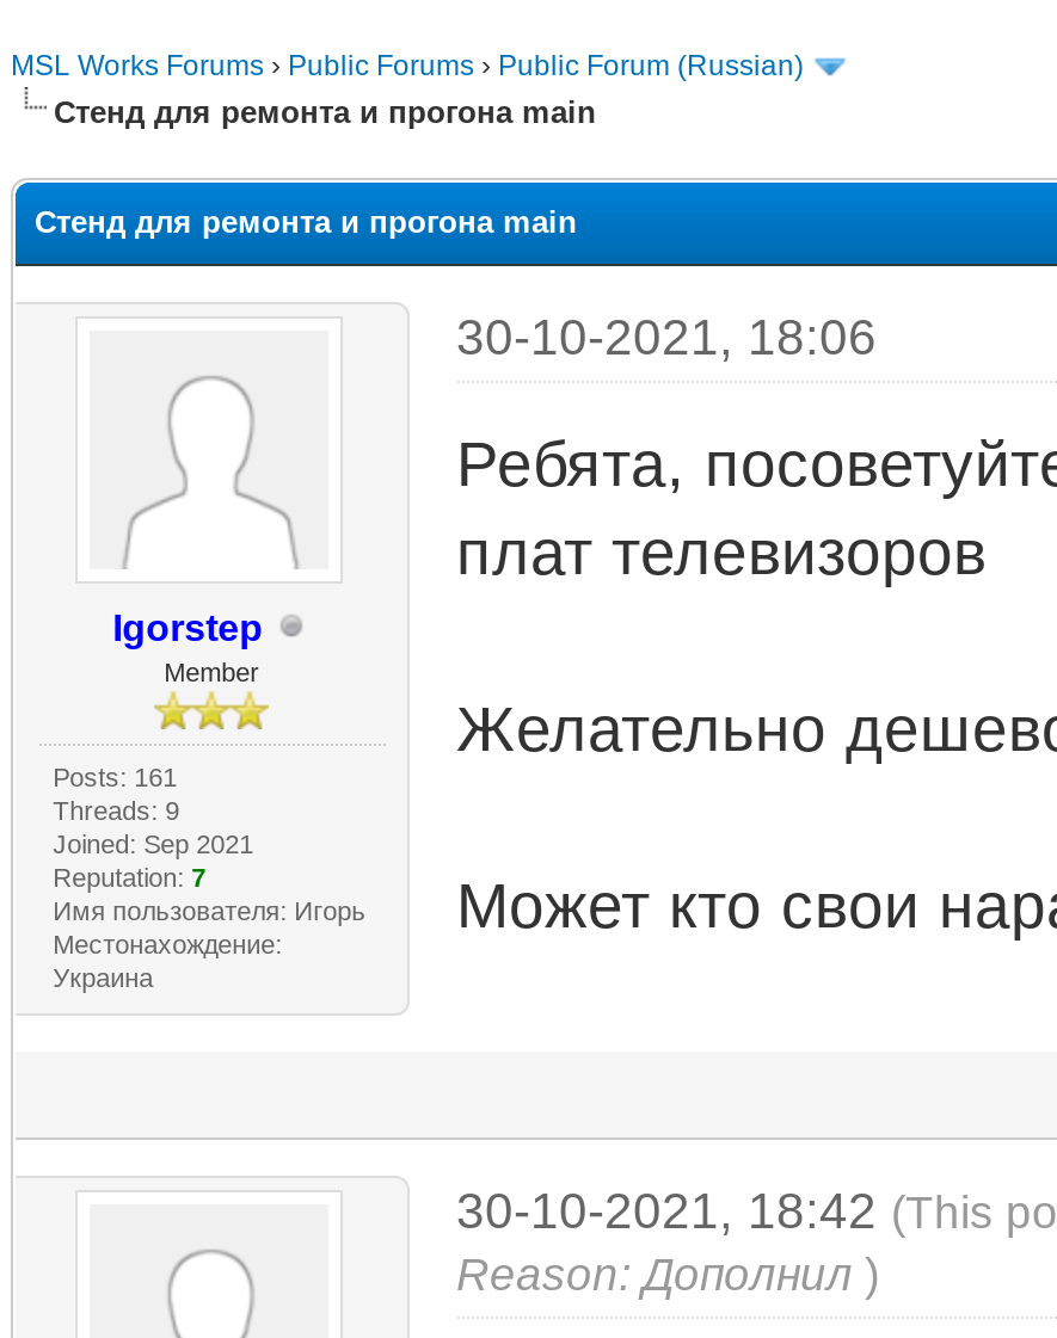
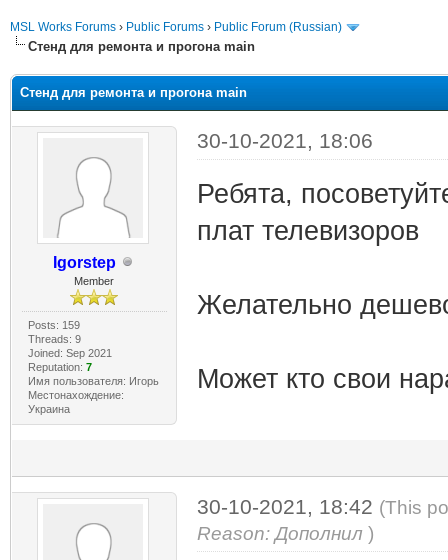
- Posts: 161
+ Posts: 159
